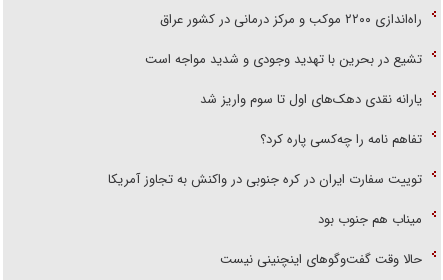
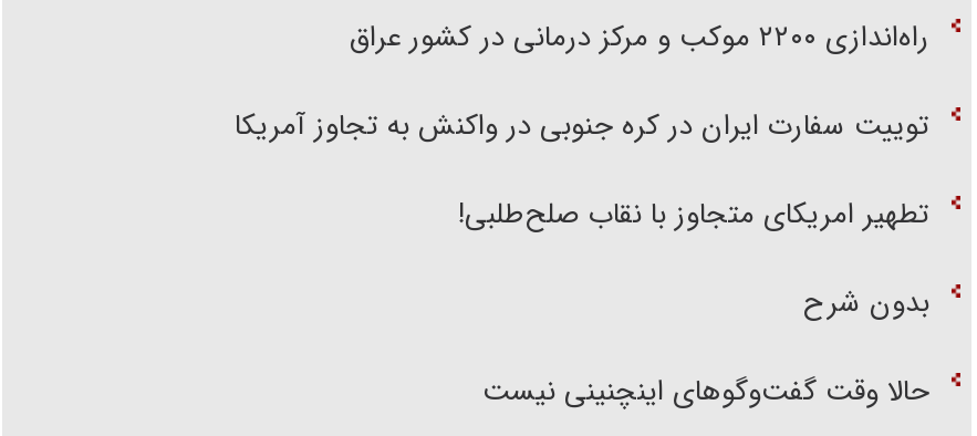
- تشیع در بحرین با تهدید وجودی و شدید مواجه است
- یارانه نقدی دهک‌های اول تا سوم واریز شد
- تفاهم نامه را چه‌کسی پاره کرد؟

moved up: توییت سفارت ایران در کره جنوبی در واکنش به تجاوز آمریکا

- میناب هم جنوب بود
+ تطهیر امریکای متجاوز با نقاب صلح‌طلبی!
+ بدون شرح
